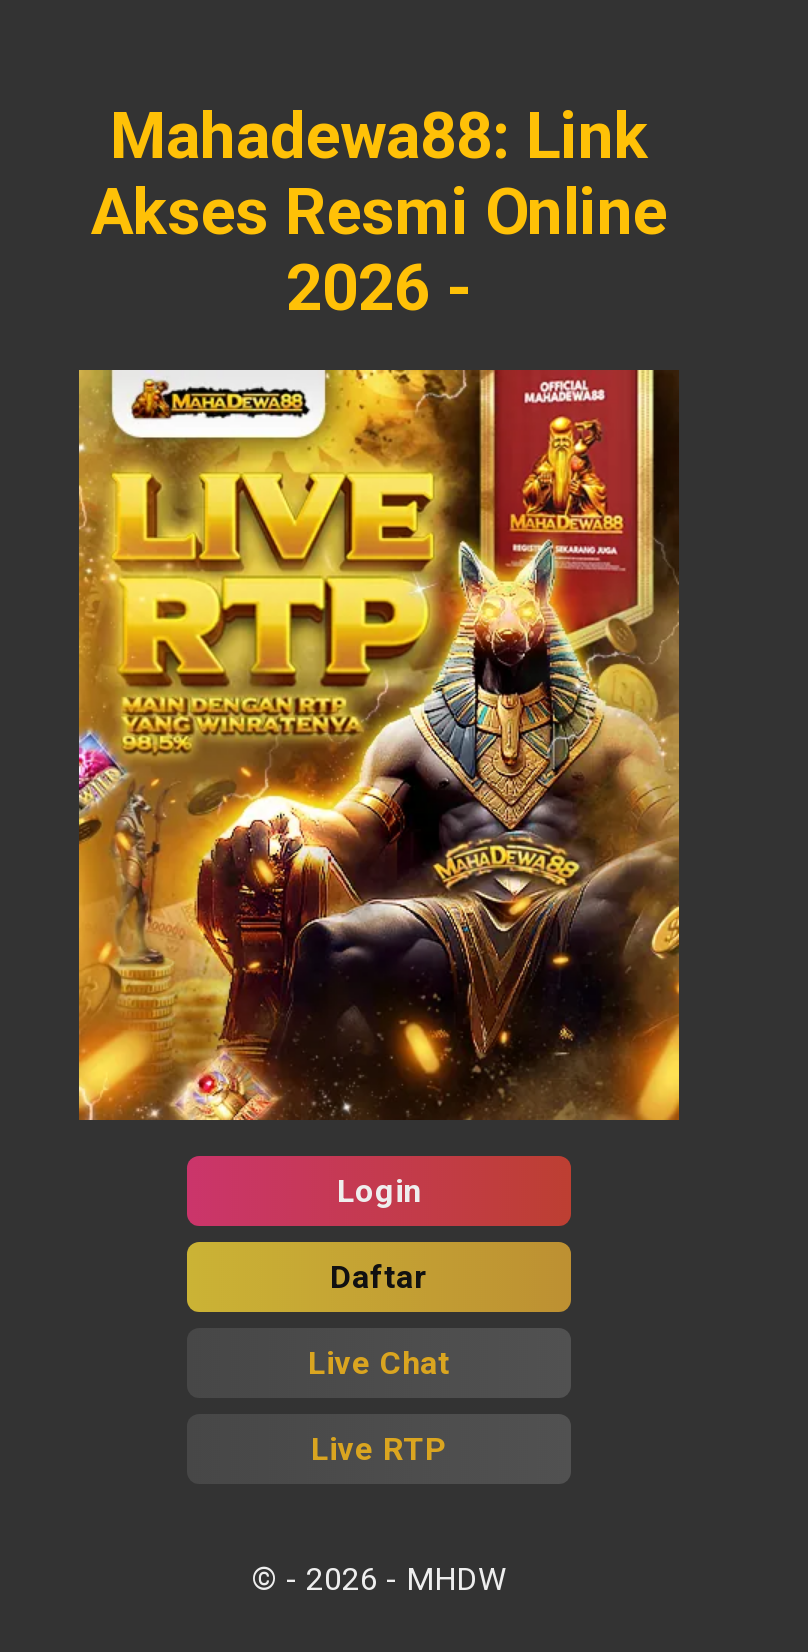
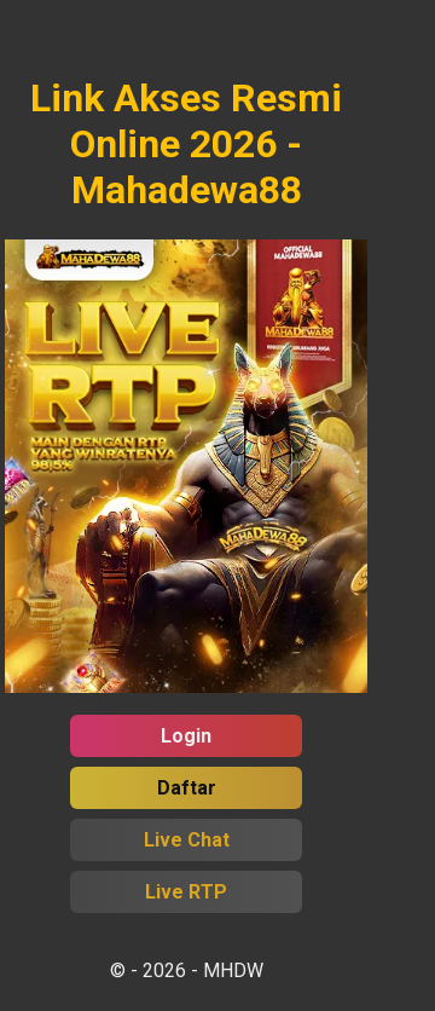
- Mahadewa88: Link
- Akses Resmi Online
- 2026 -
+ Link Akses Resmi
+ Online 2026 -
+ Mahadewa88
